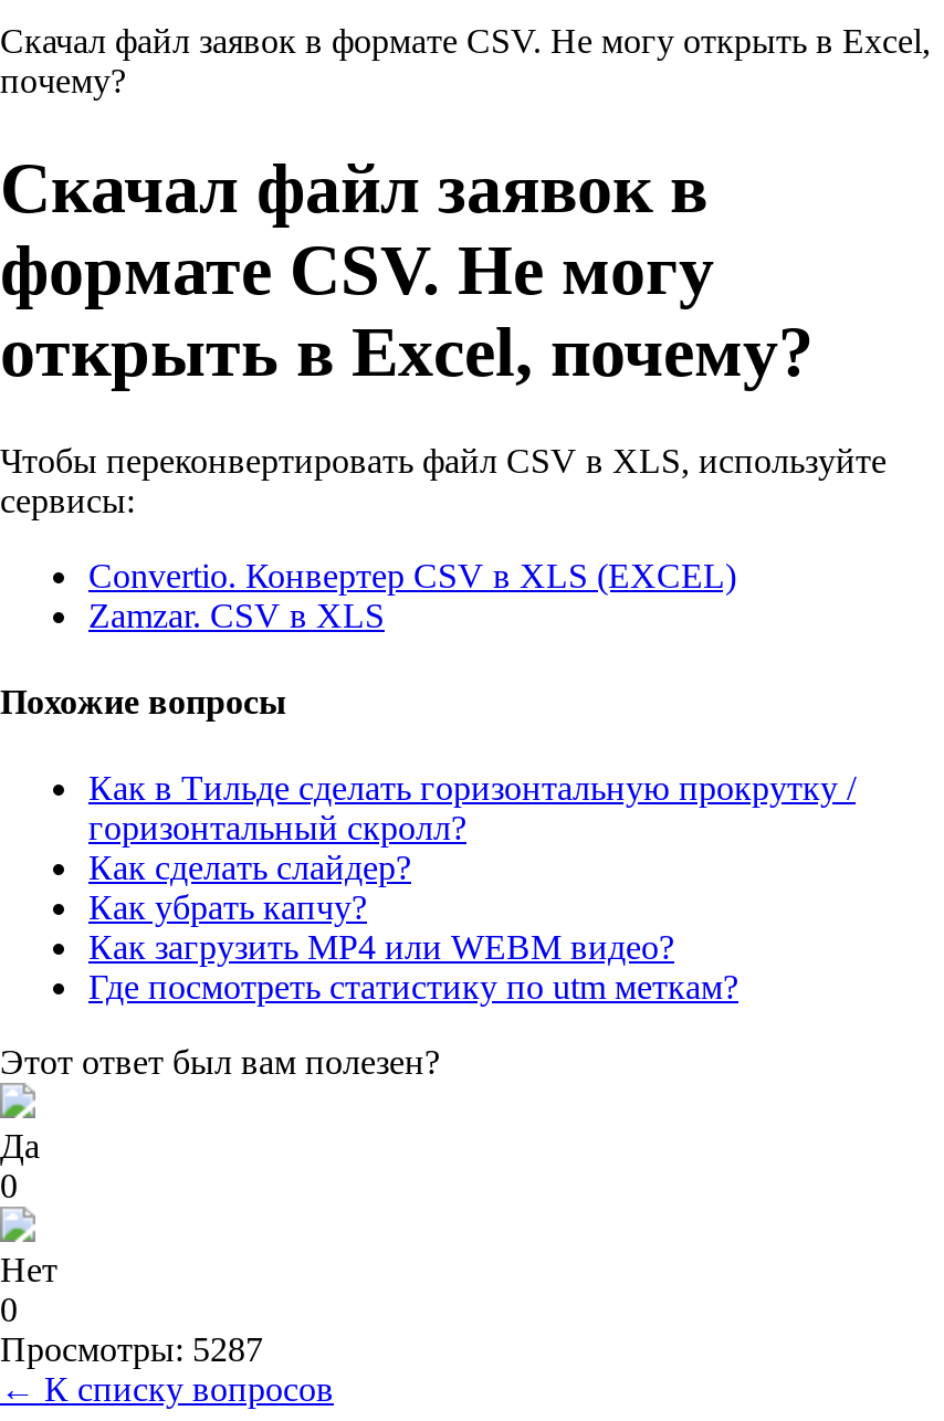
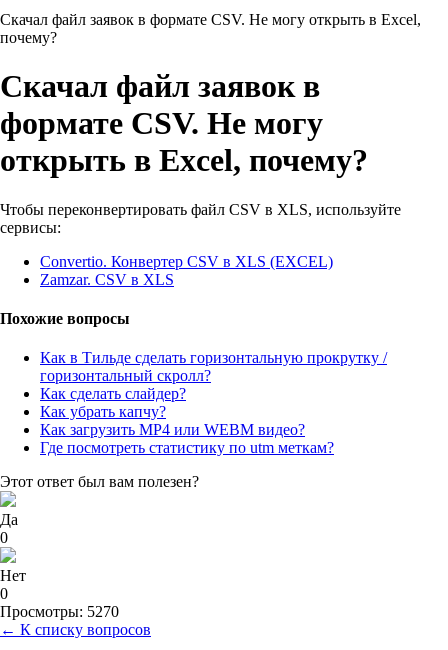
- Просмотры: 5287
+ Просмотры: 5270
